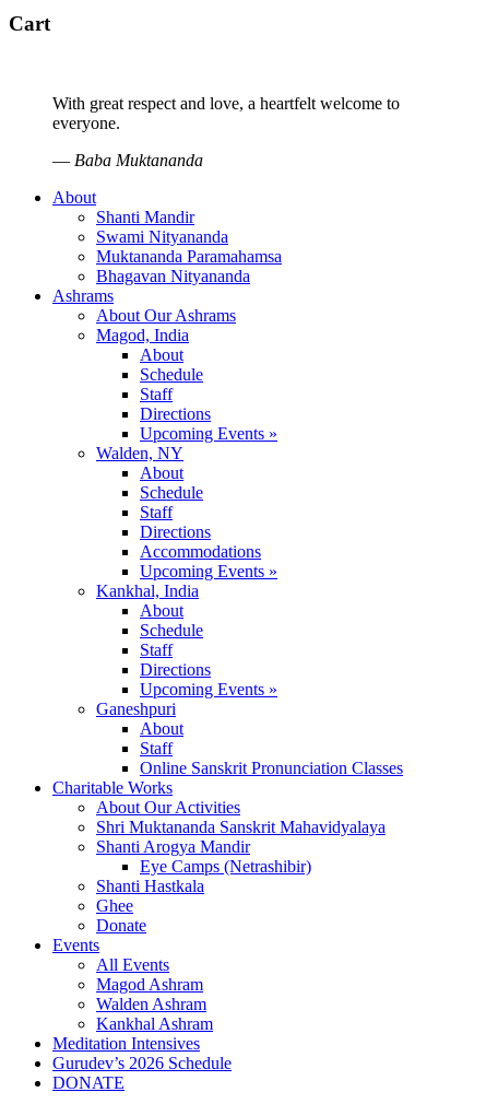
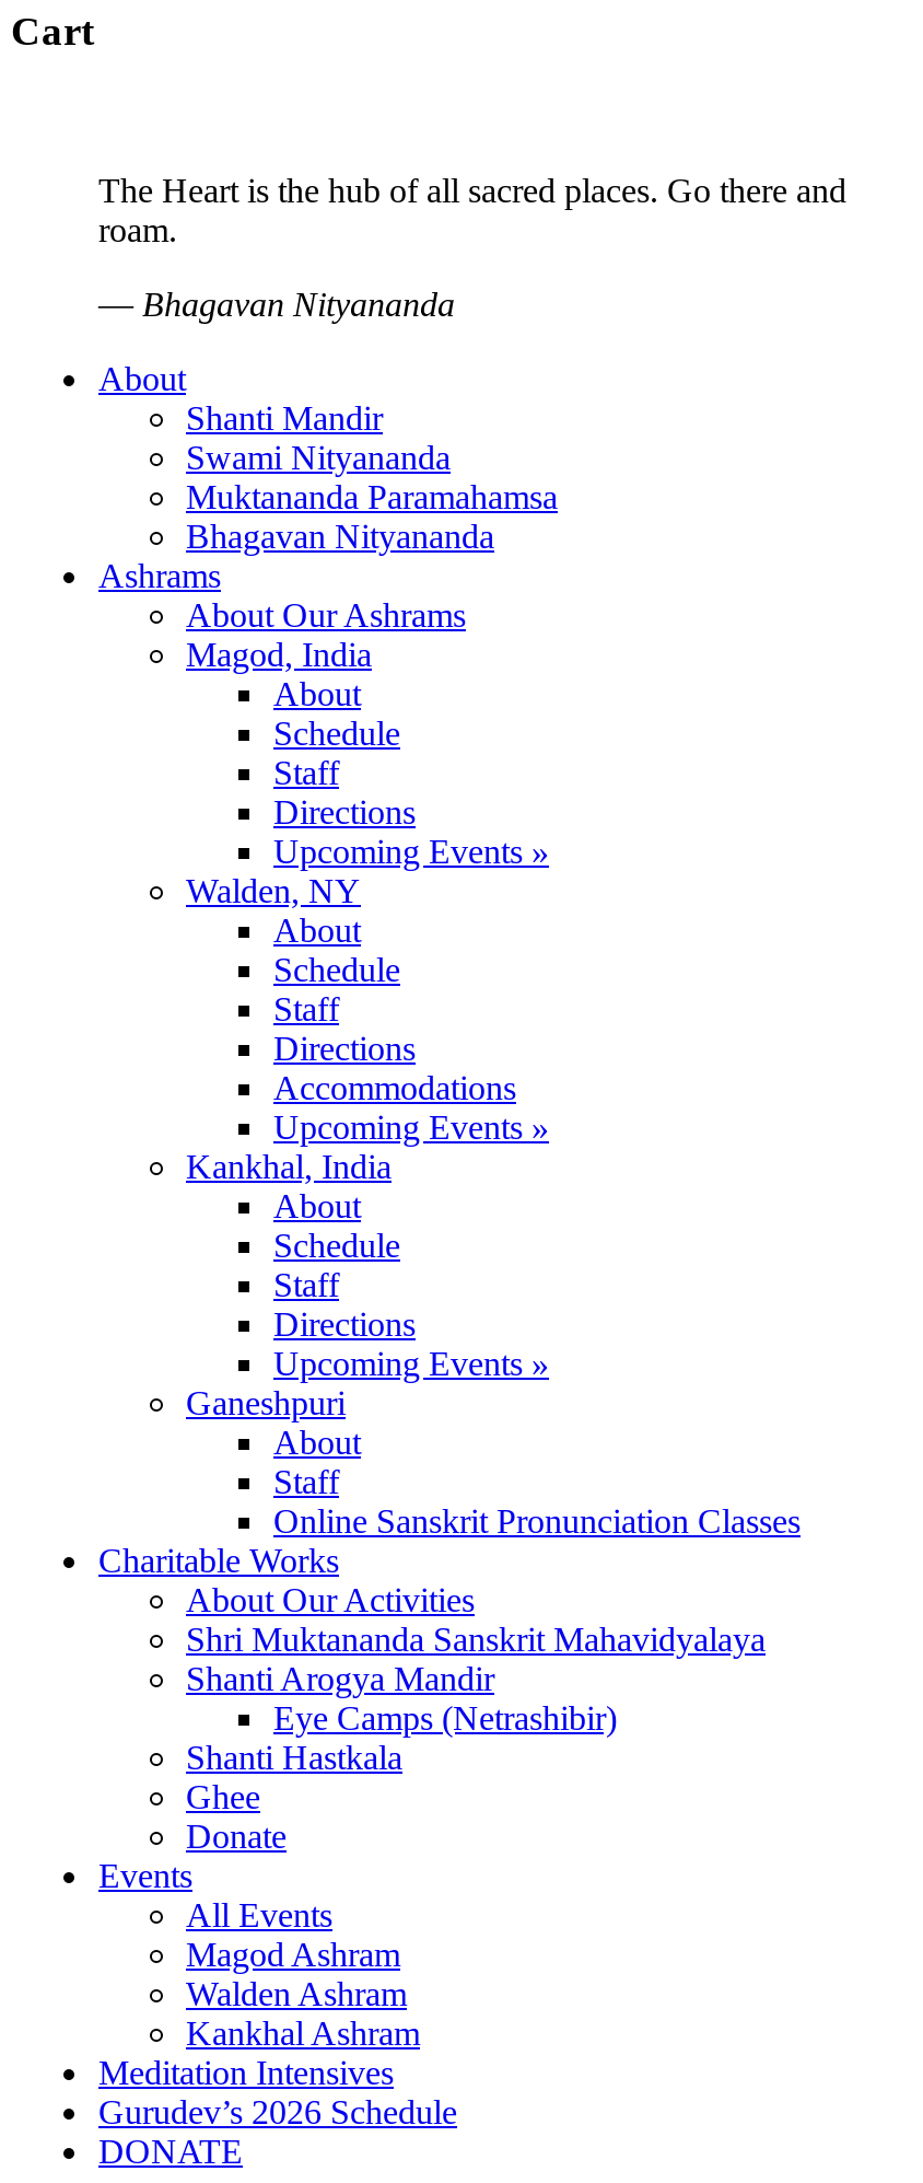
- With great respect and love, a heartfelt welcome to
- everyone.
+ The Heart is the hub of all sacred places. Go there and
+ roam.

- — Baba Muktananda
+ — Bhagavan Nityananda
